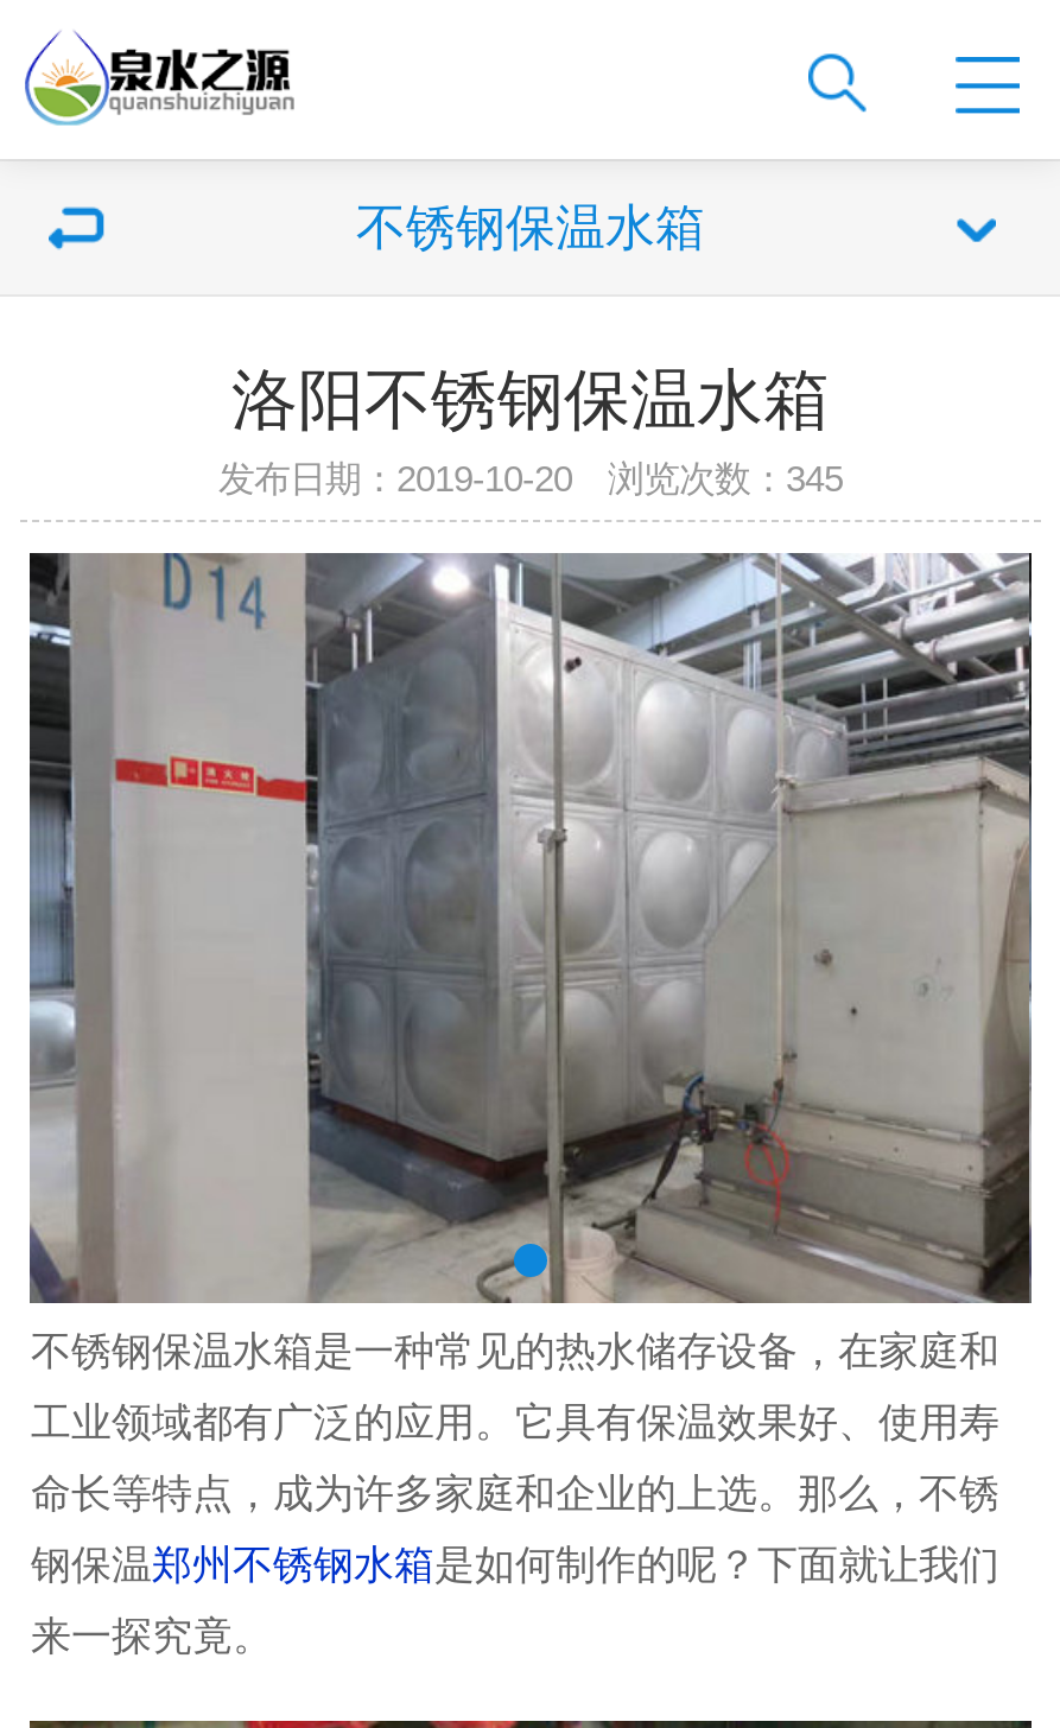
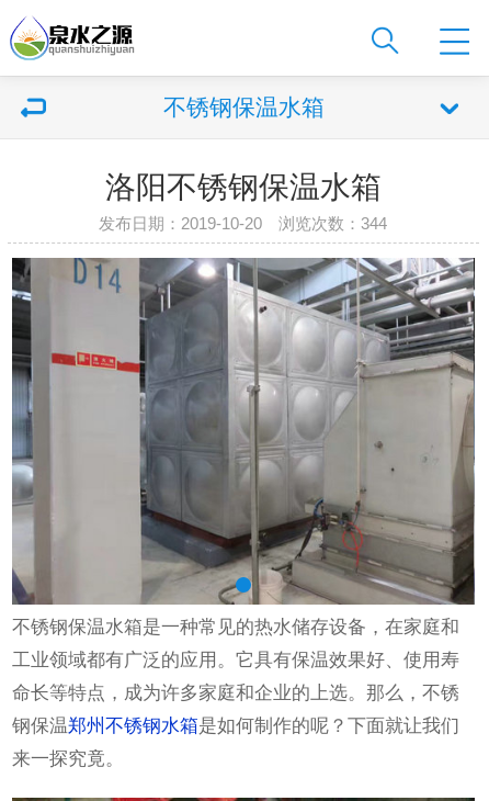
- 发布日期：2019-10-20 浏览次数：345
+ 发布日期：2019-10-20 浏览次数：344
